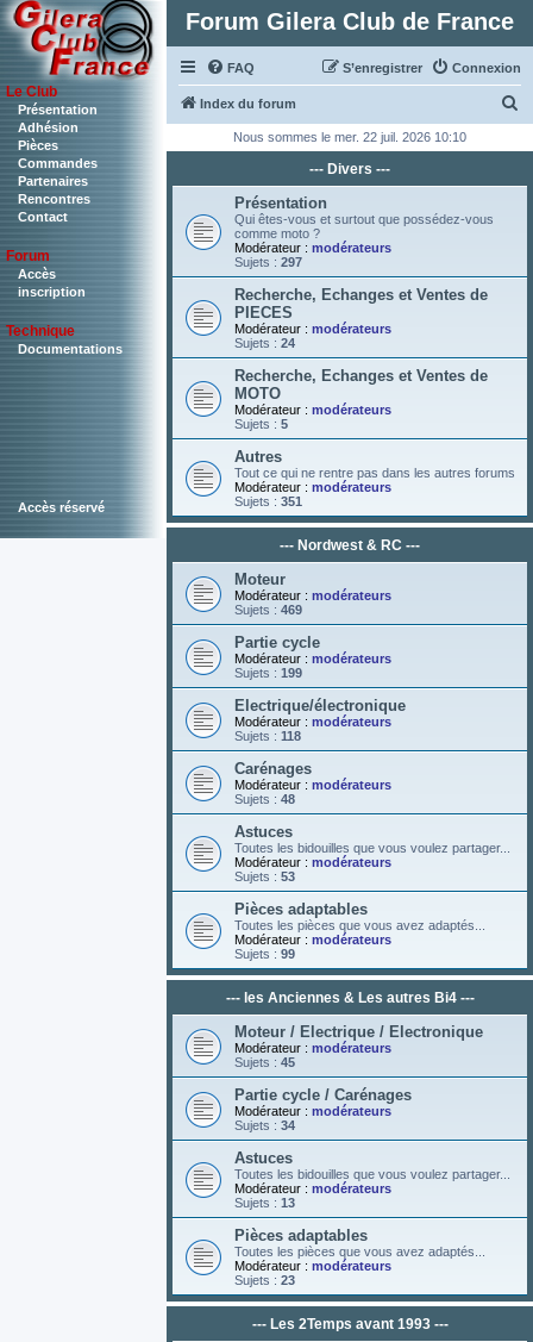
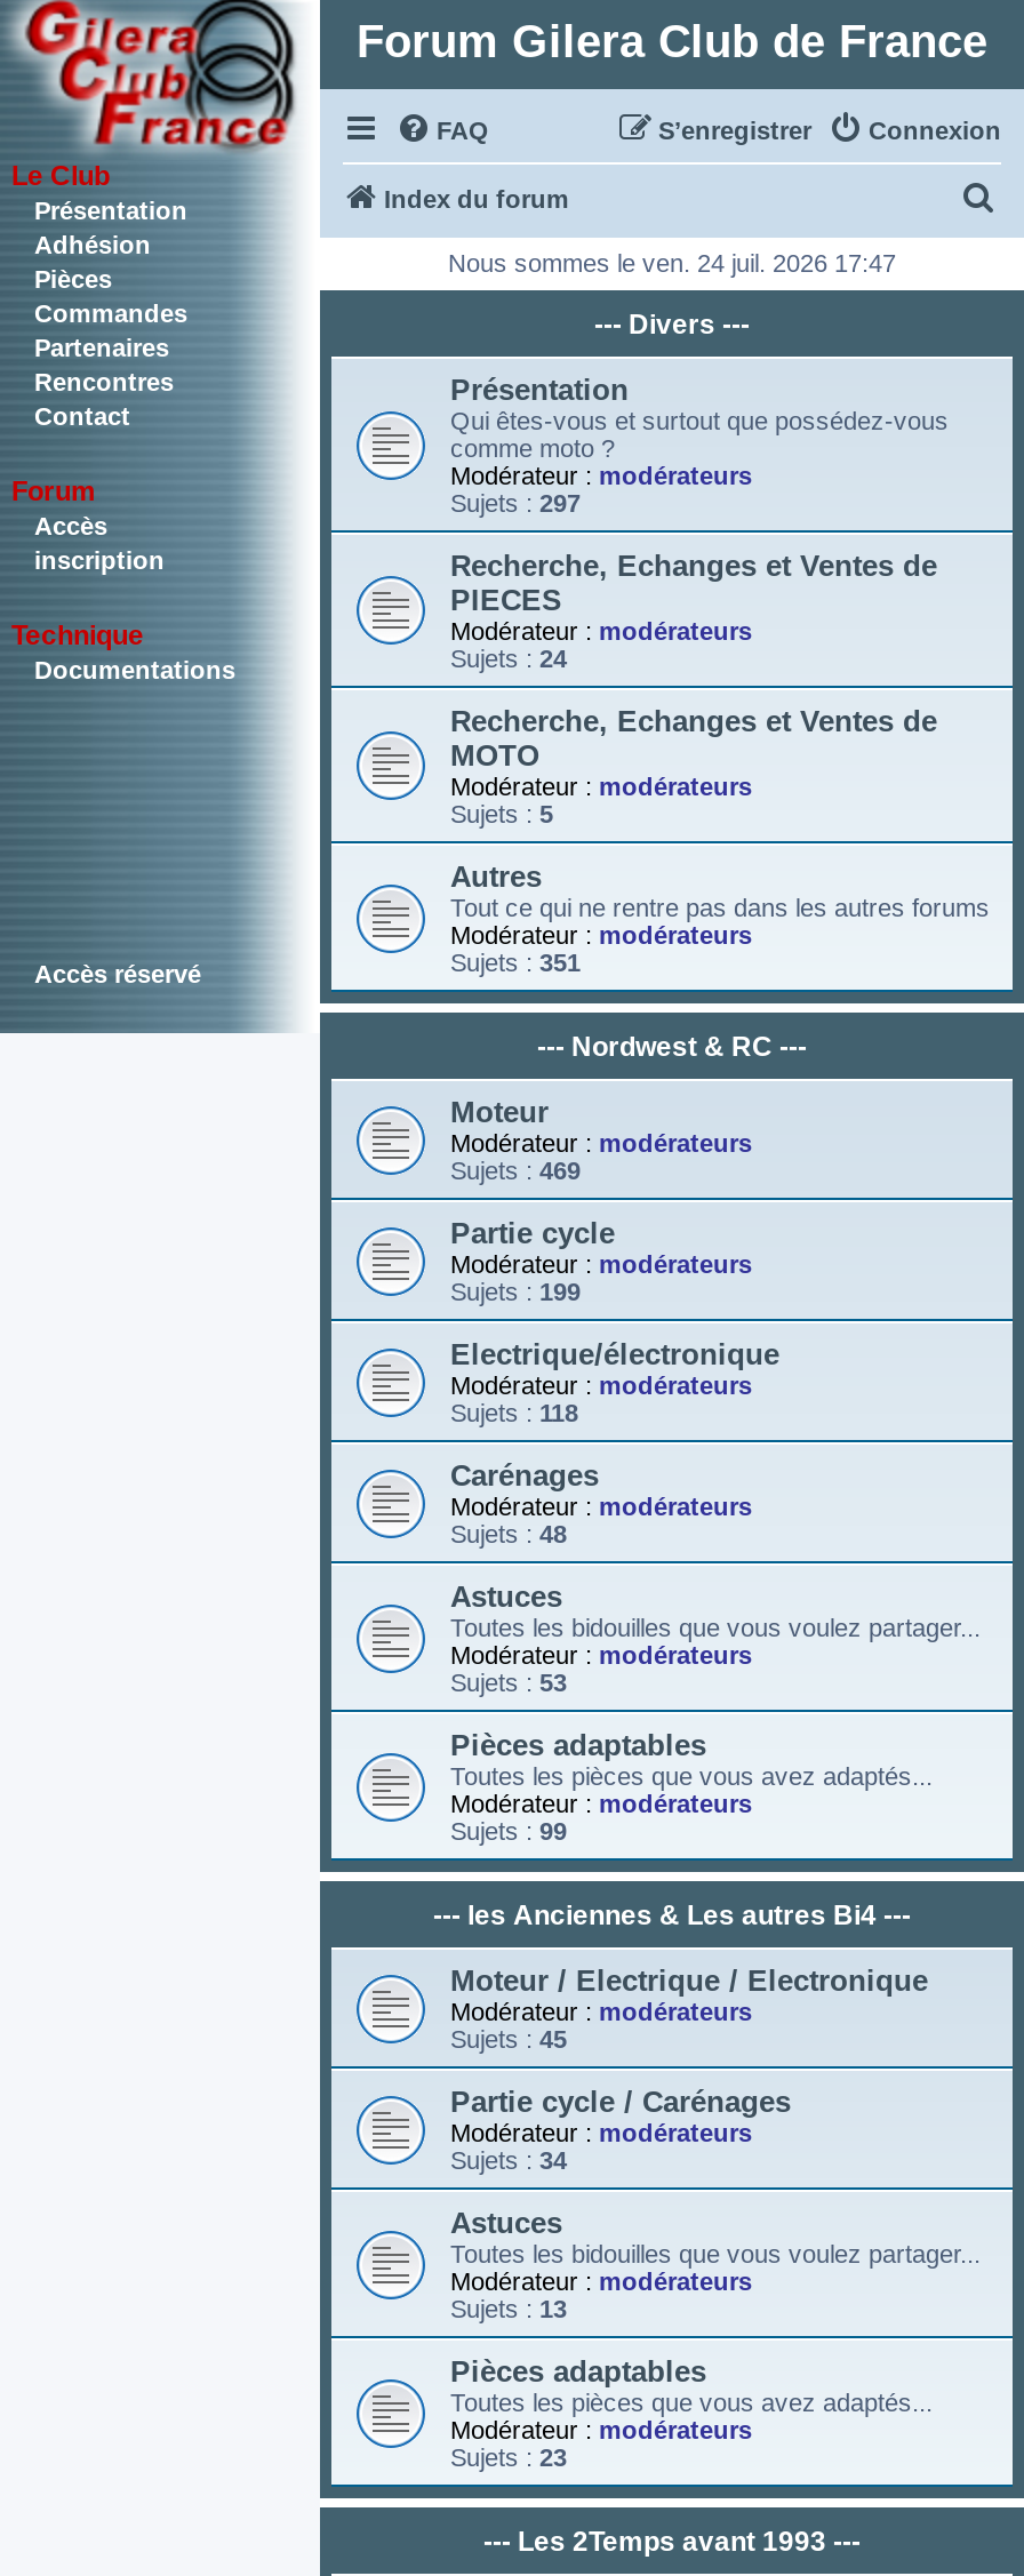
- Nous sommes le mer. 22 juil. 2026 10:10
+ Nous sommes le ven. 24 juil. 2026 17:47
